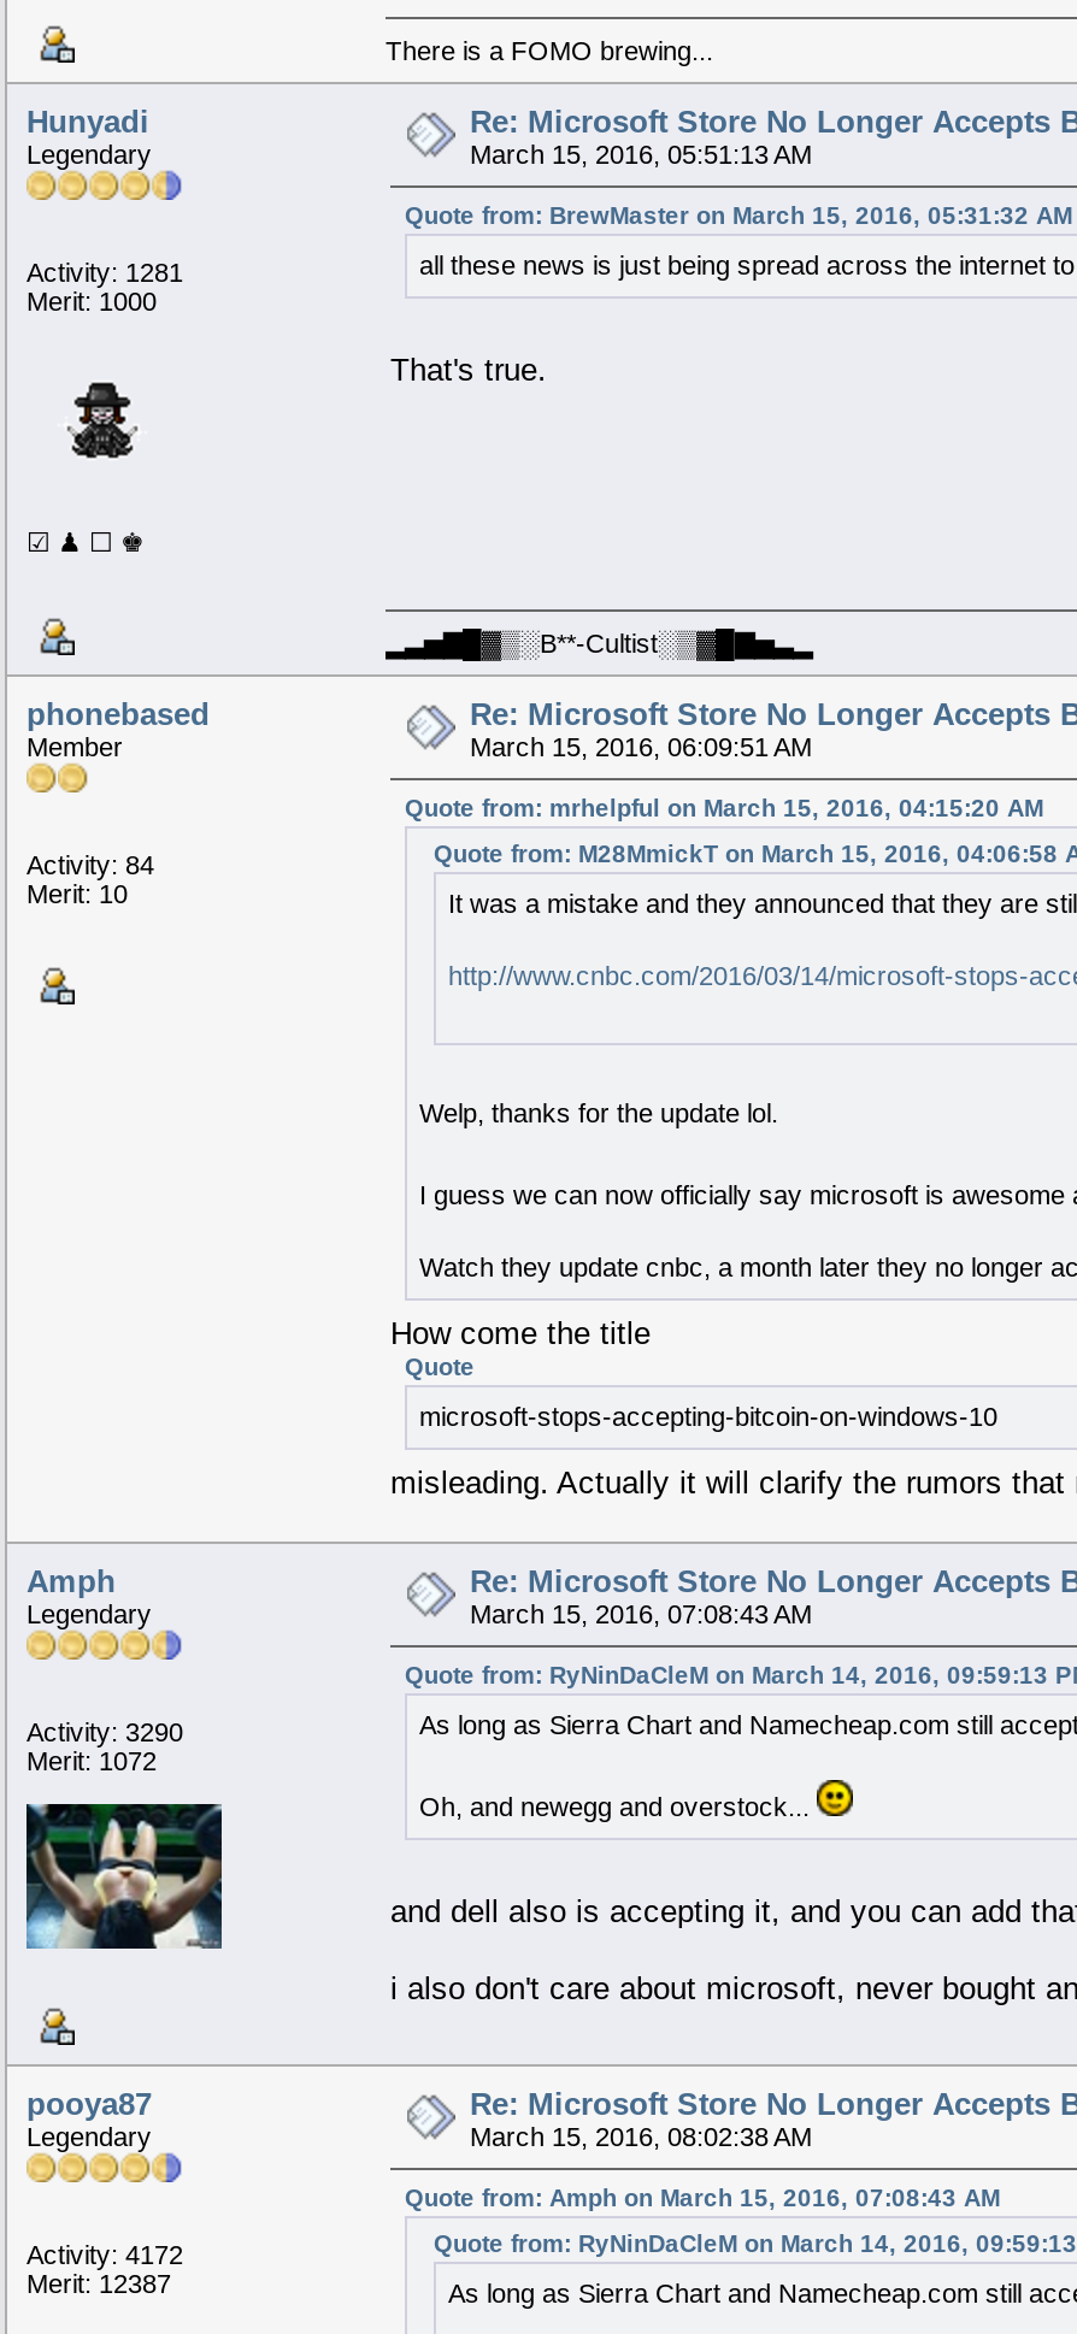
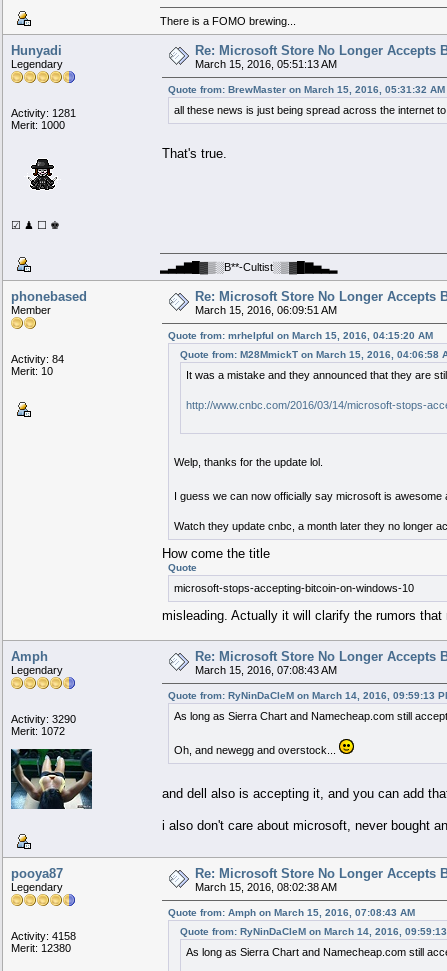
- Activity: 4172
+ Activity: 4158

- Merit: 12387
+ Merit: 12380
